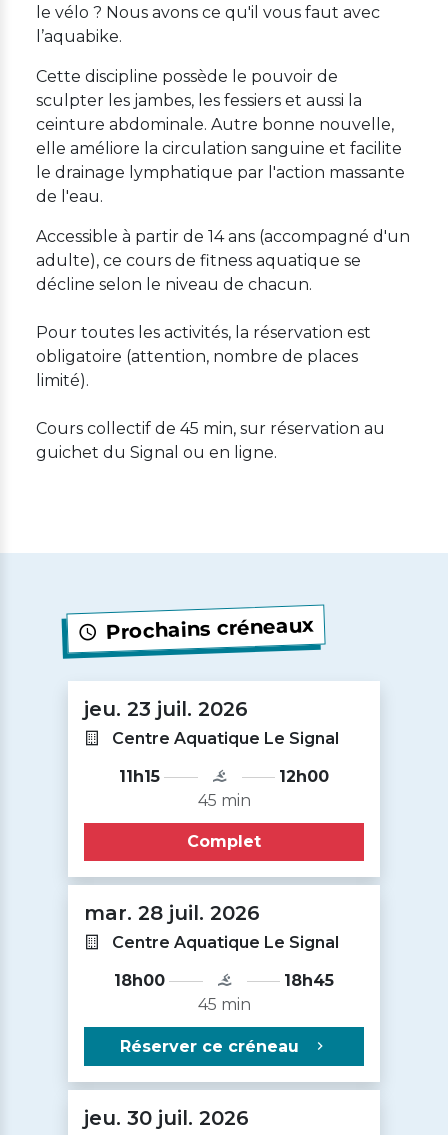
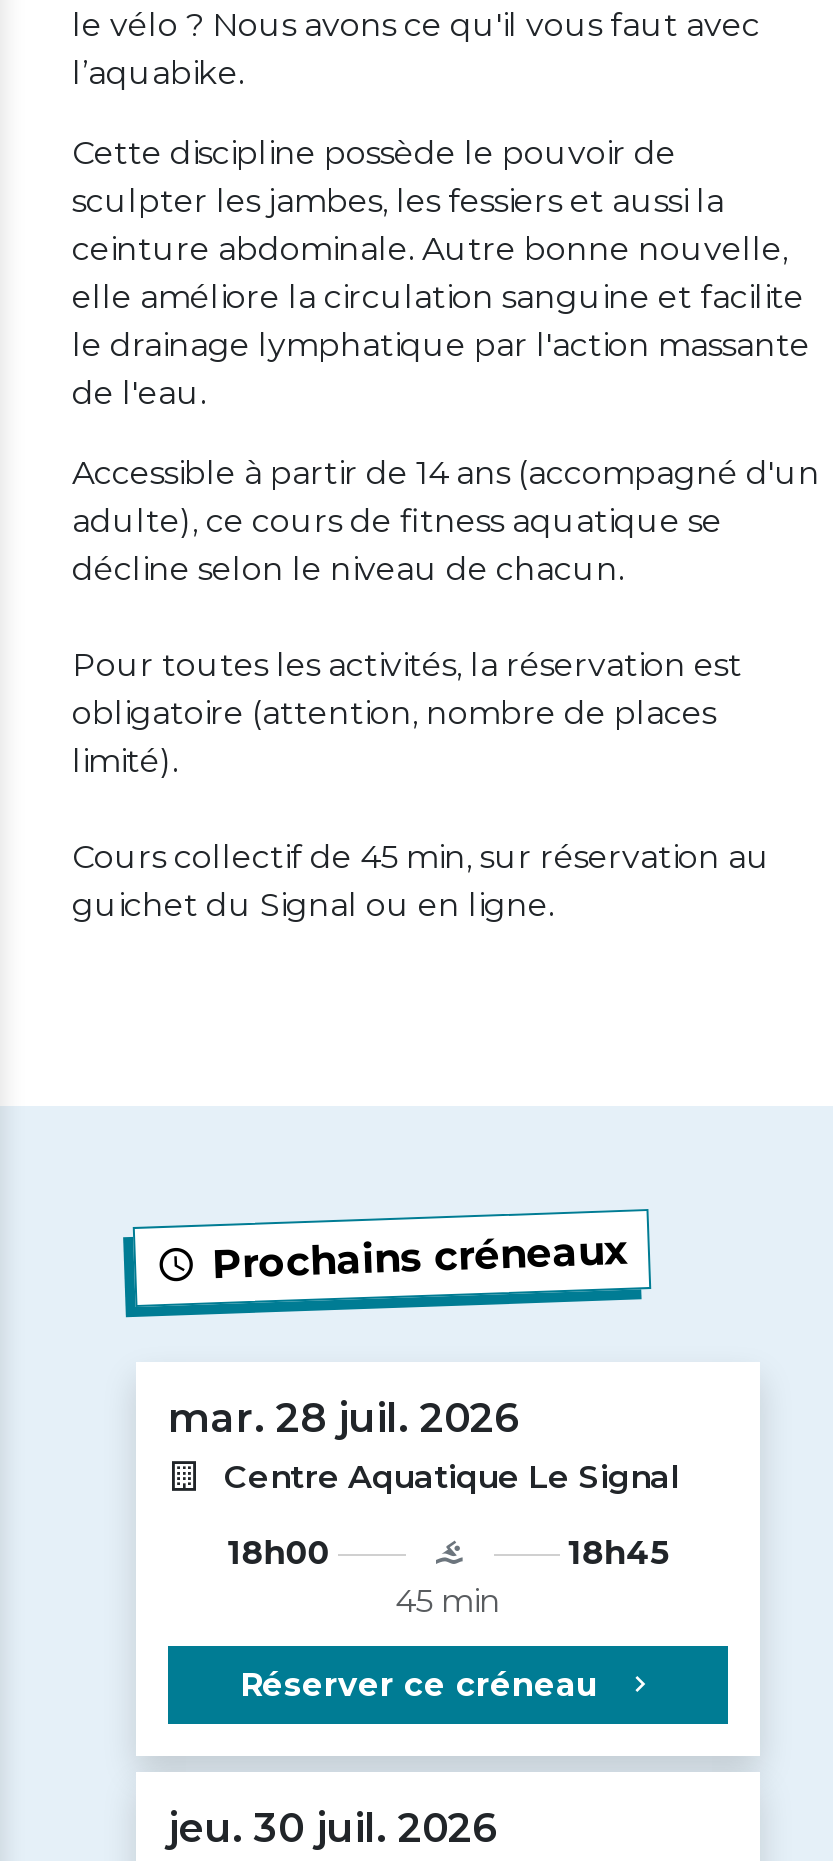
- jeu. 23 juil. 2026
- Centre Aquatique Le Signal
- 11h15
- 12h00
- 45 min
- Complet
